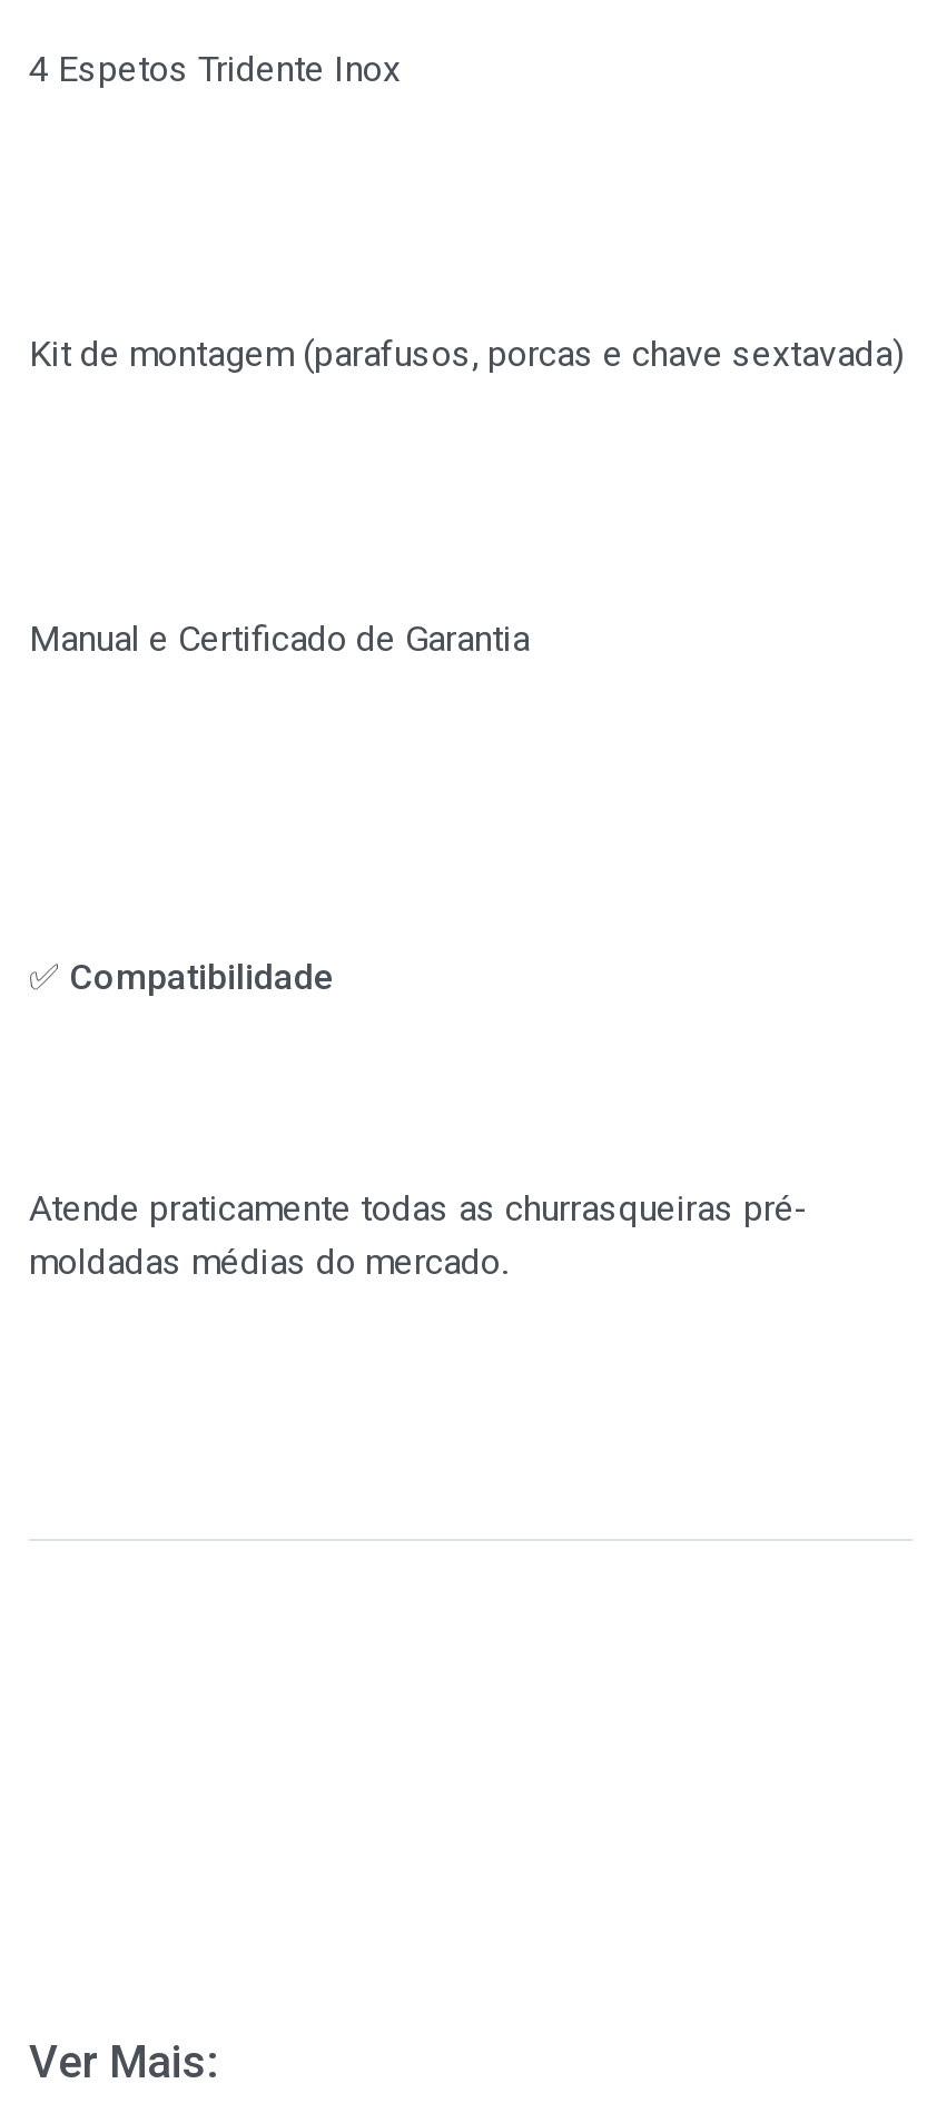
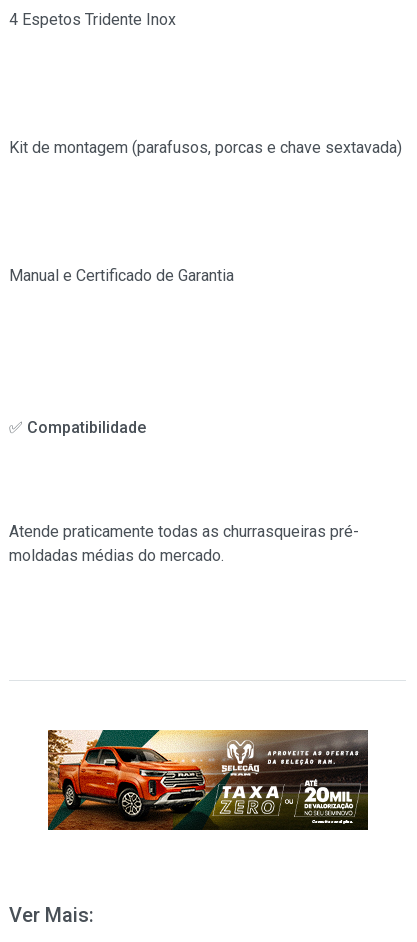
+ [image]
